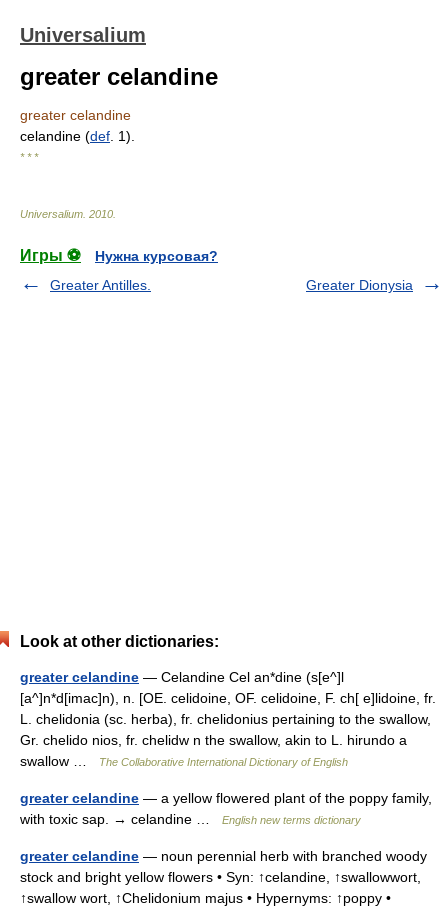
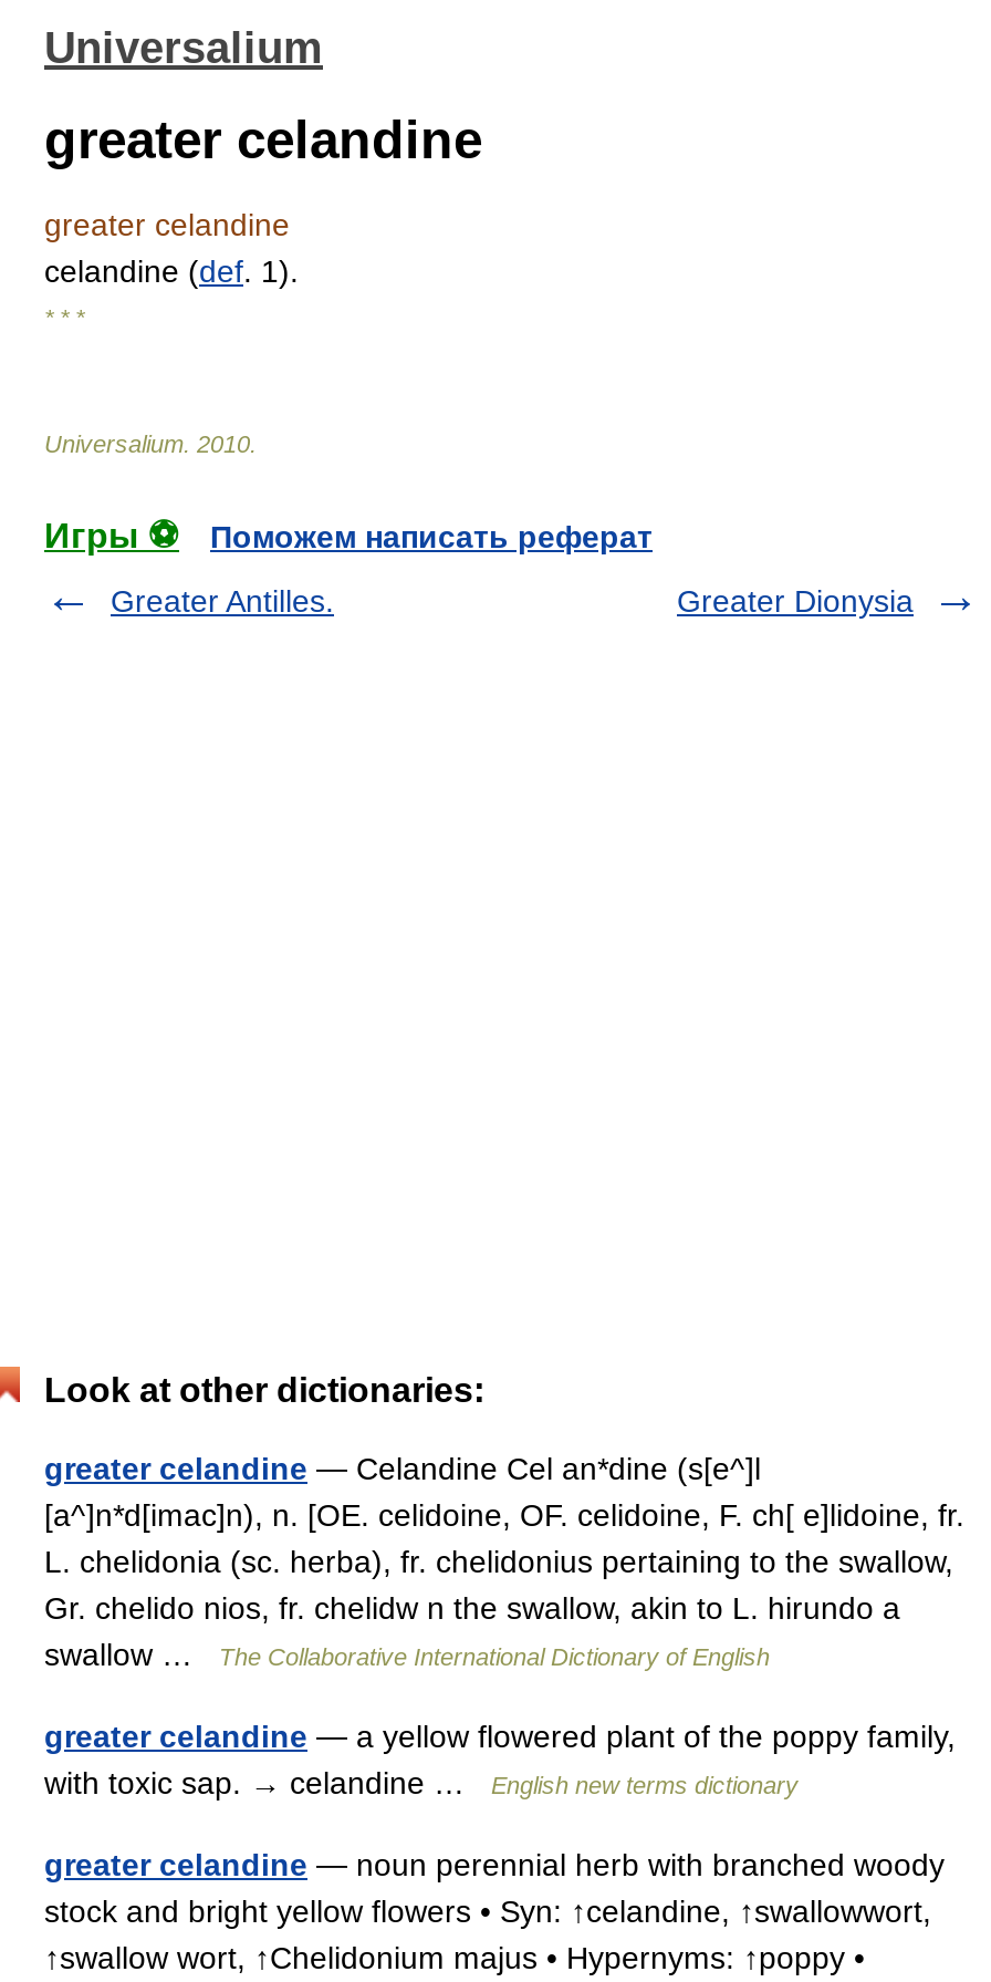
- Нужна курсовая?
+ Поможем написать реферат
